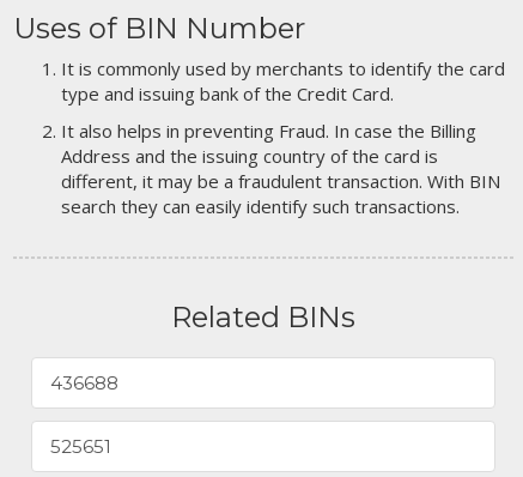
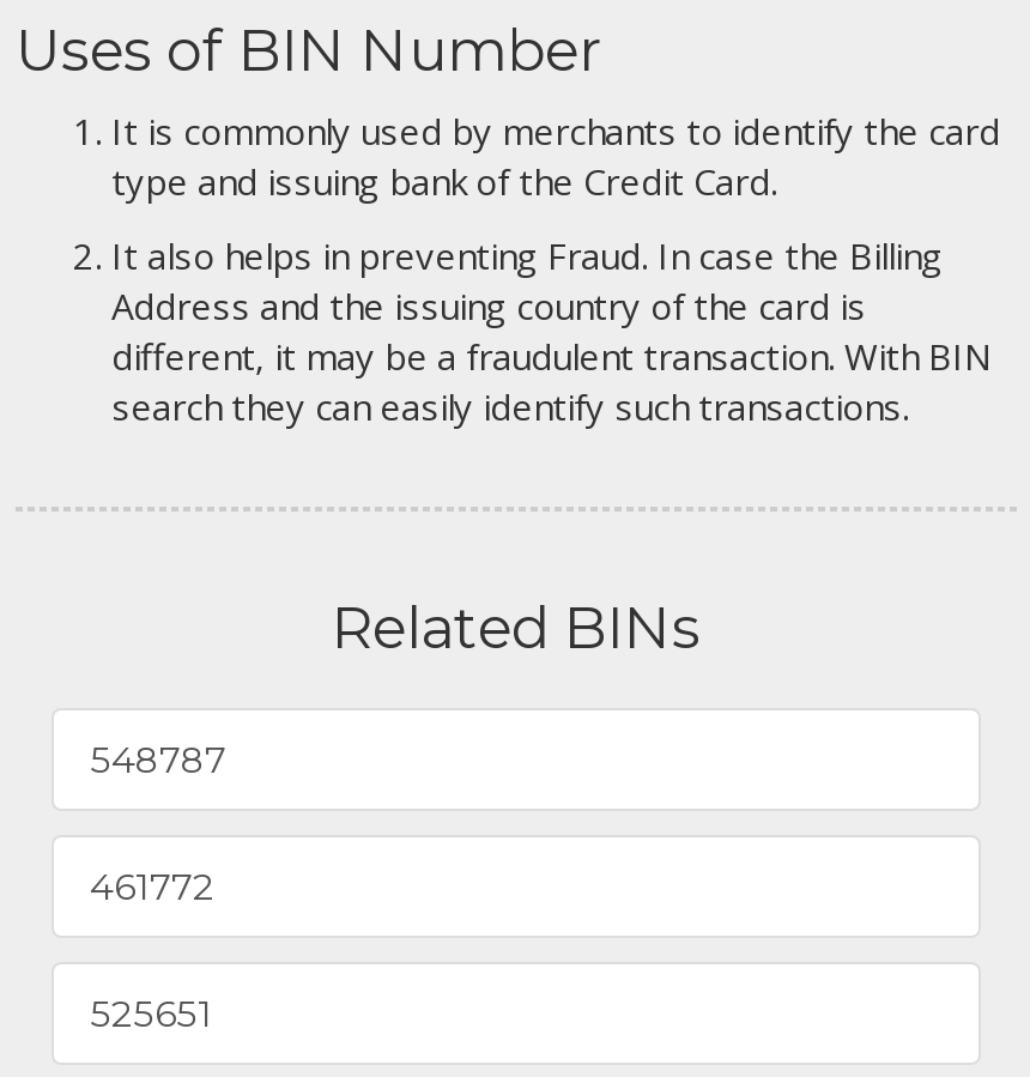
- 436688
+ 548787
+ 461772
